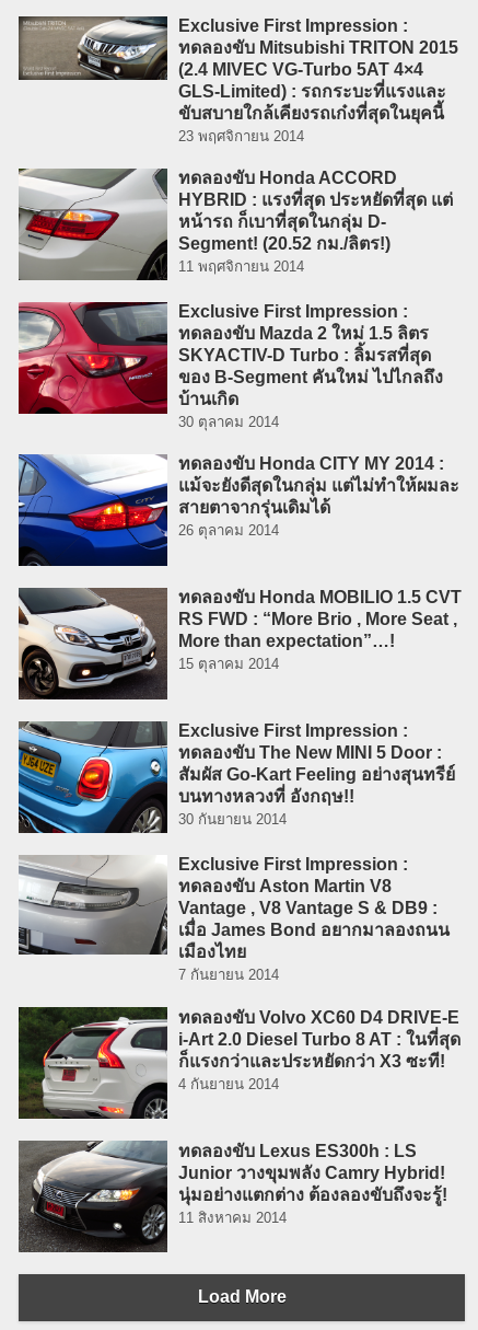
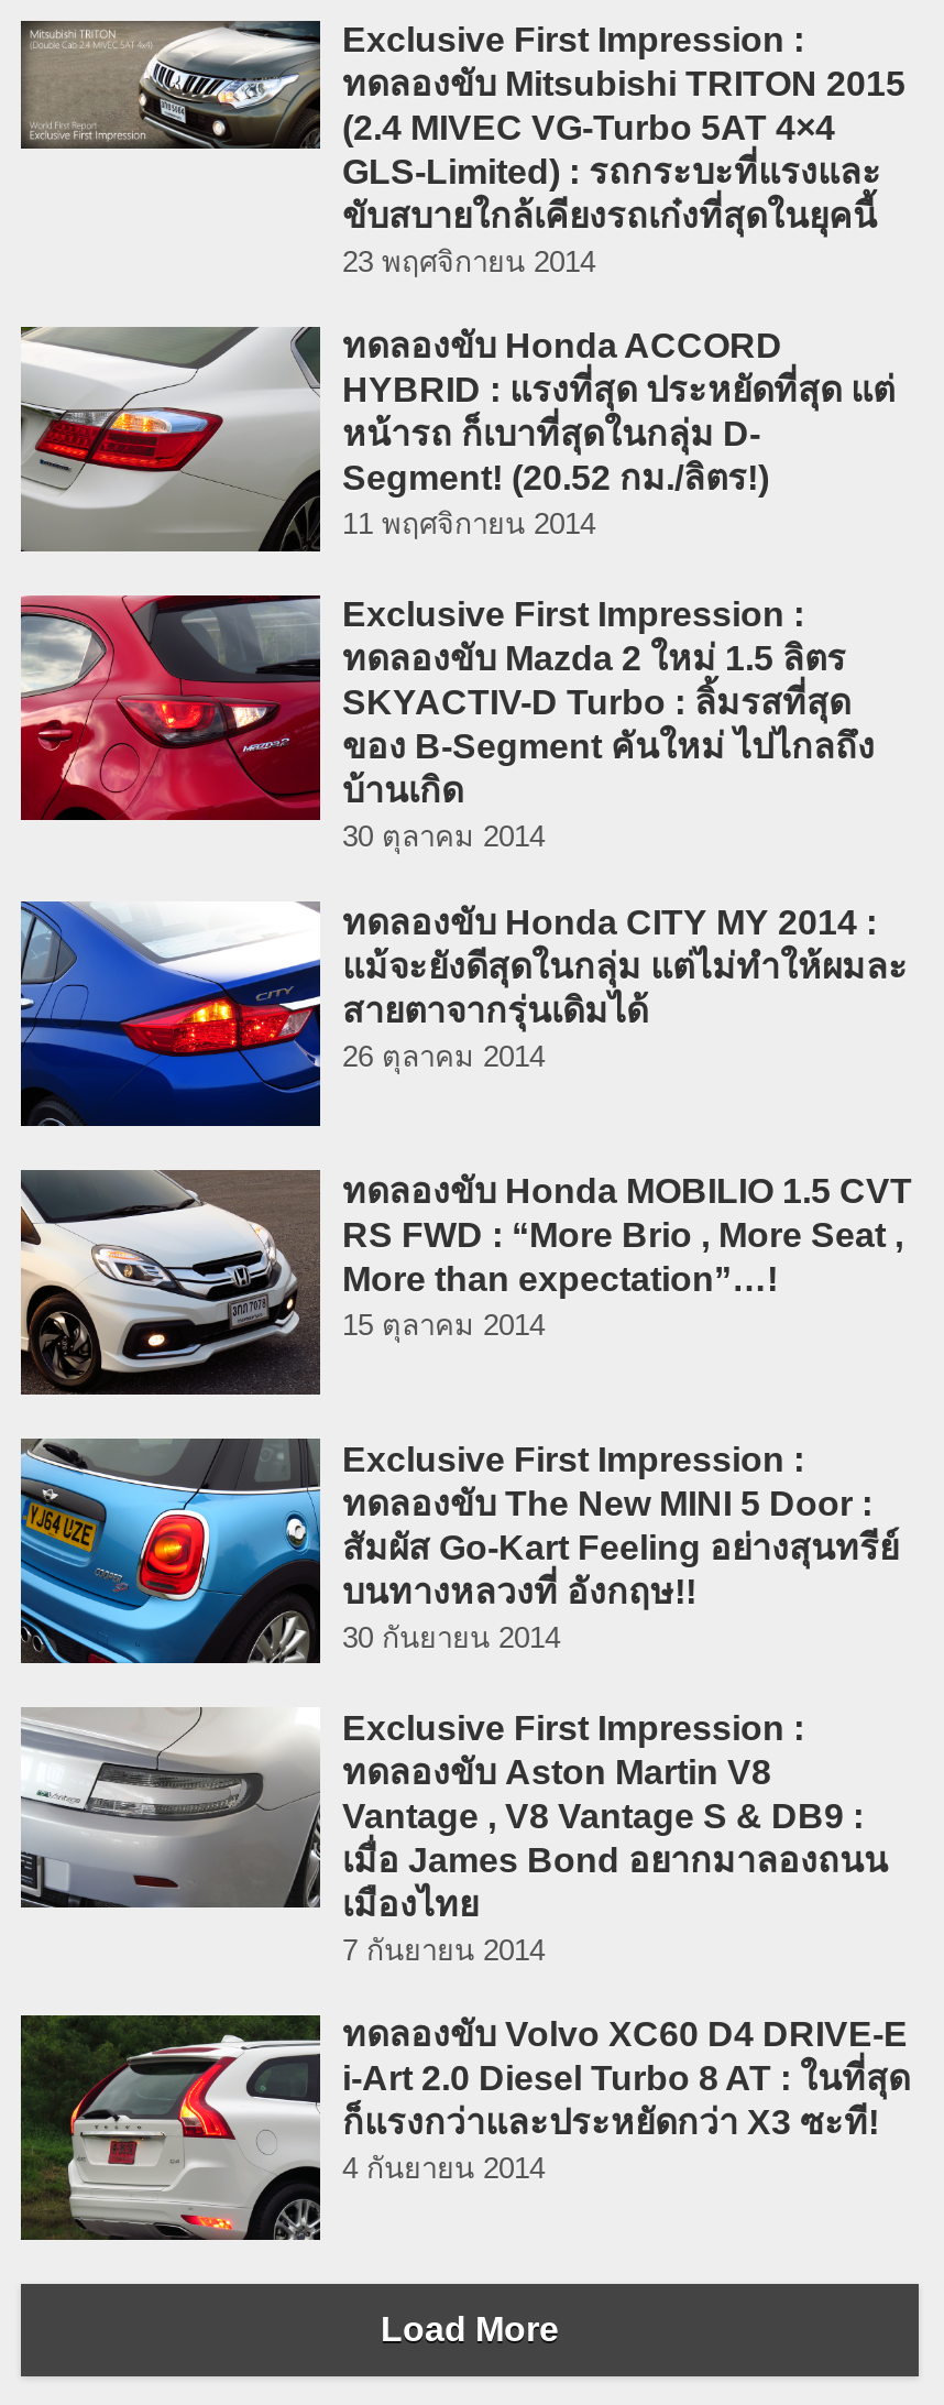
- [image]
- ทดลองขับ Lexus ES300h : LS
- Junior วางขุมพลัง Camry Hybrid!
- นุ่มอย่างแตกต่าง ต้องลองขับถึงจะรู้!
- 11 สิงหาคม 2014
